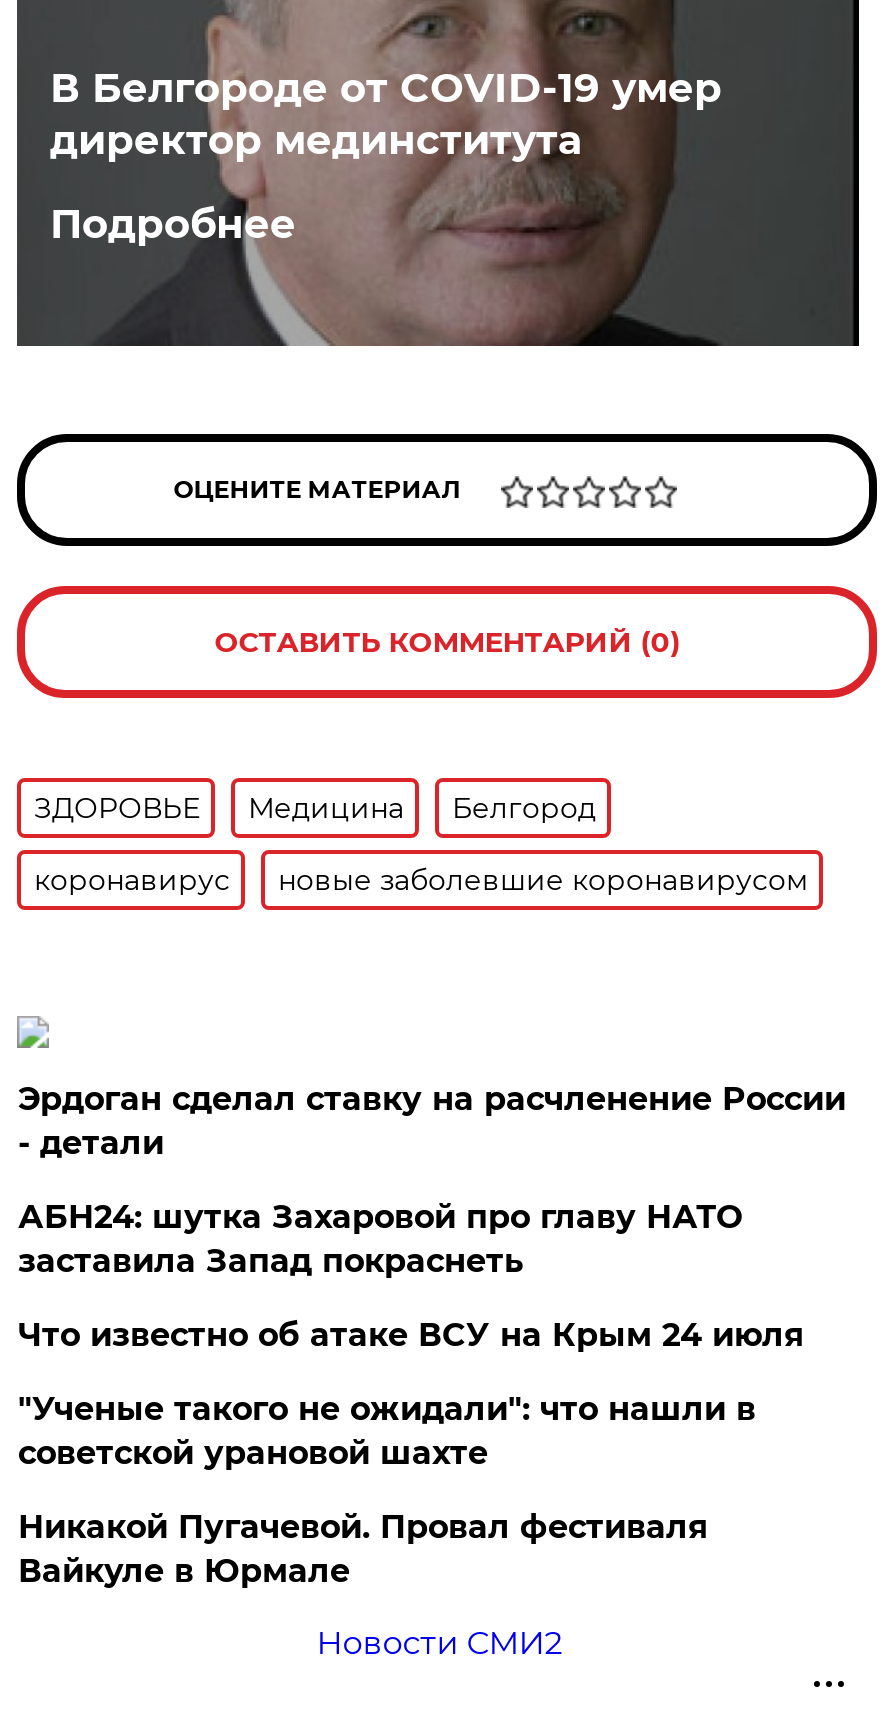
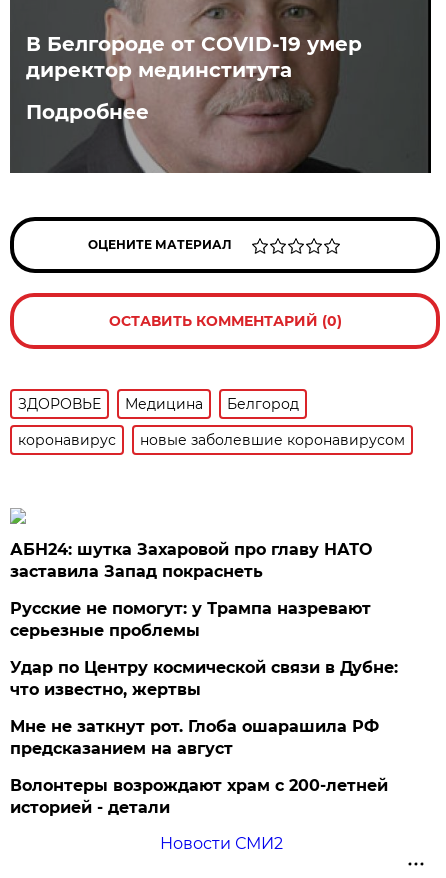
- Эрдоган сделал ставку на расчленение России
- - детали

moved up: АБН24: шутка Захаровой про главу НАТО | заставила Запад покраснеть

- Что известно об атаке ВСУ на Крым 24 июля
- "Ученые такого не ожидали": что нашли в
- советской урановой шахте
- Никакой Пугачевой. Провал фестиваля
- Вайкуле в Юрмале
+ Русские не помогут: у Трампа назревают
+ серьезные проблемы
+ Удар по Центру космической связи в Дубне:
+ что известно, жертвы
+ Мне не заткнут рот. Глоба ошарашила РФ
+ предсказанием на август
+ Волонтеры возрождают храм с 200-летней
+ историей - детали
